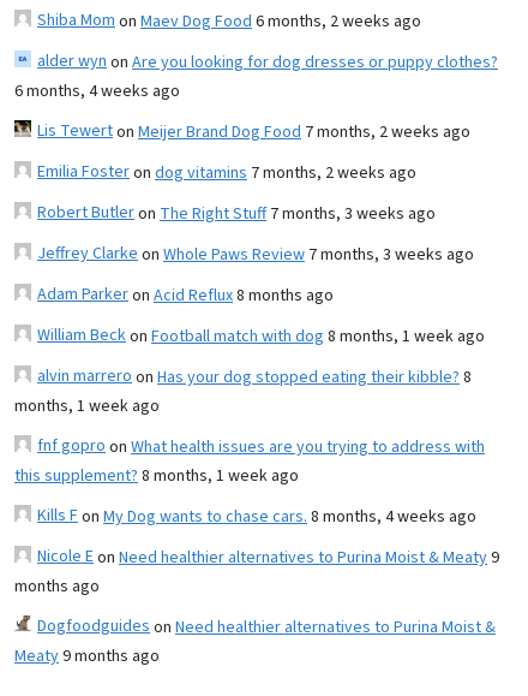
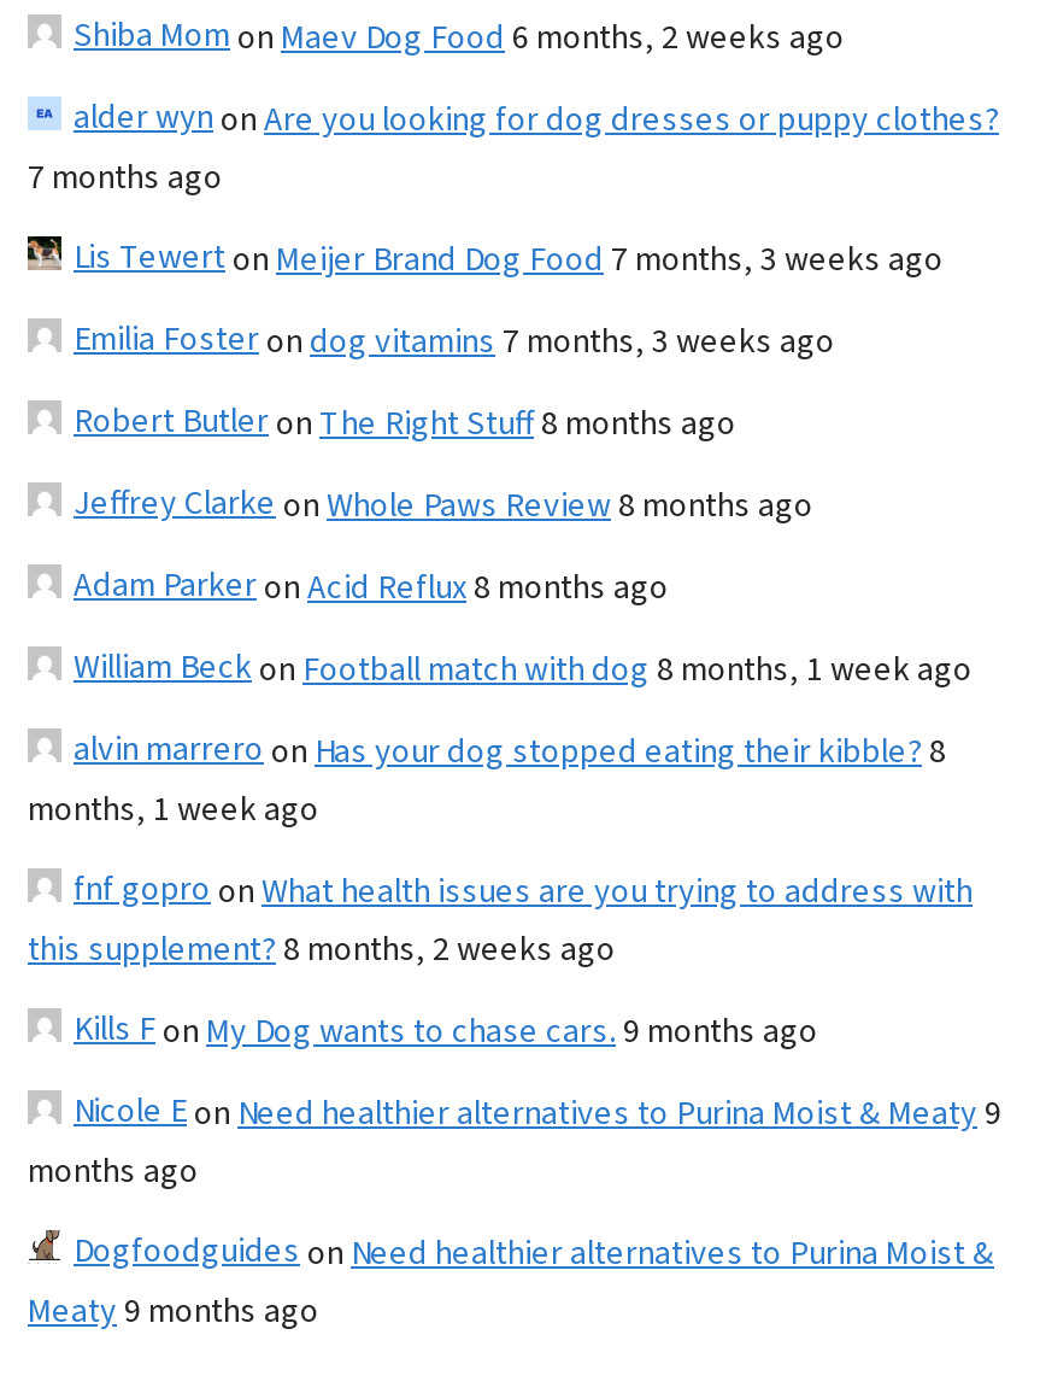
- 6 months, 4 weeks ago
+ 7 months ago

- Lis Tewerton Meijer Brand Dog Food 7 months, 2 weeks ago
+ Lis Tewerton Meijer Brand Dog Food 7 months, 3 weeks ago

- Emilia Fosteron dog vitamins 7 months, 2 weeks ago
+ Emilia Fosteron dog vitamins 7 months, 3 weeks ago

- Robert Butleron The Right Stuff 7 months, 3 weeks ago
+ Robert Butleron The Right Stuff 8 months ago

- Jeffrey Clarkeon Whole Paws Review 7 months, 3 weeks ago
+ Jeffrey Clarkeon Whole Paws Review 8 months ago

- this supplement? 8 months, 1 week ago
+ this supplement? 8 months, 2 weeks ago

- Kills Fon My Dog wants to chase cars. 8 months, 4 weeks ago
+ Kills Fon My Dog wants to chase cars. 9 months ago
